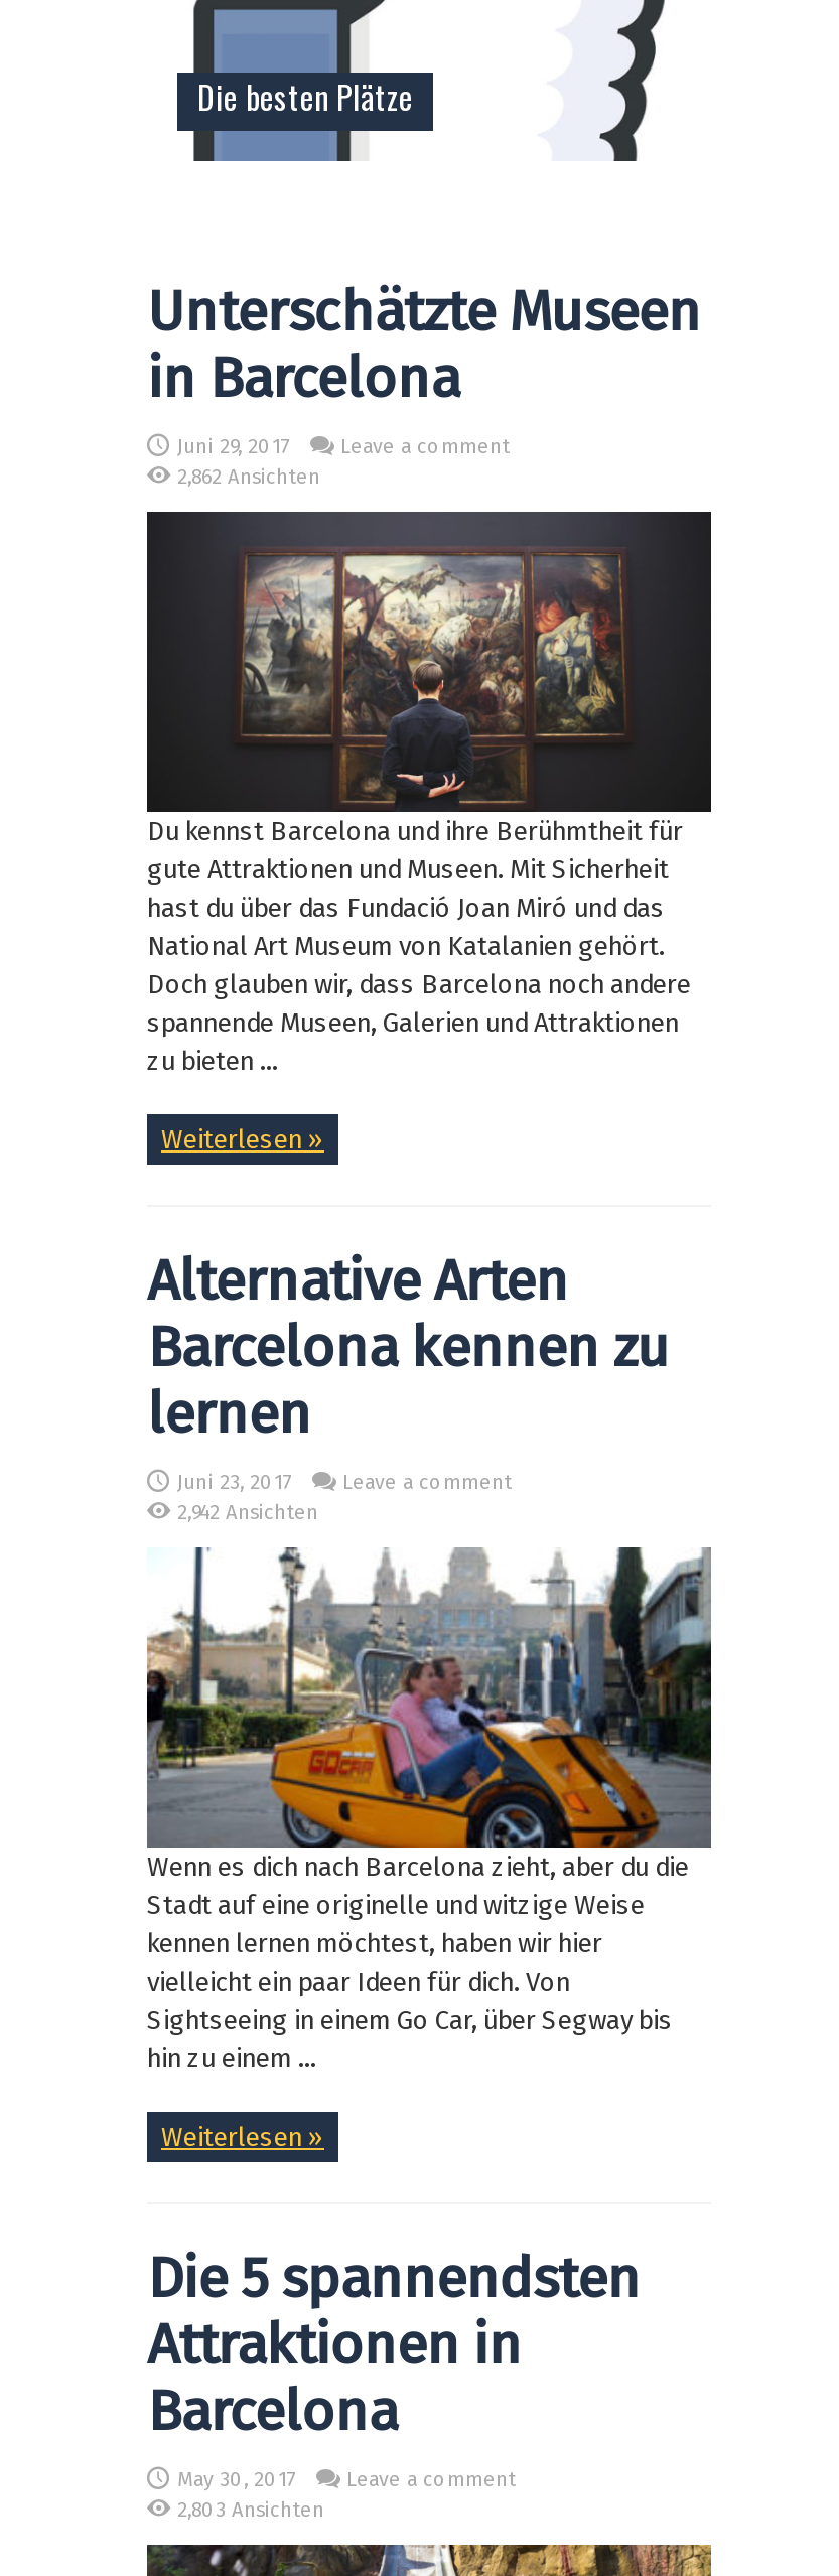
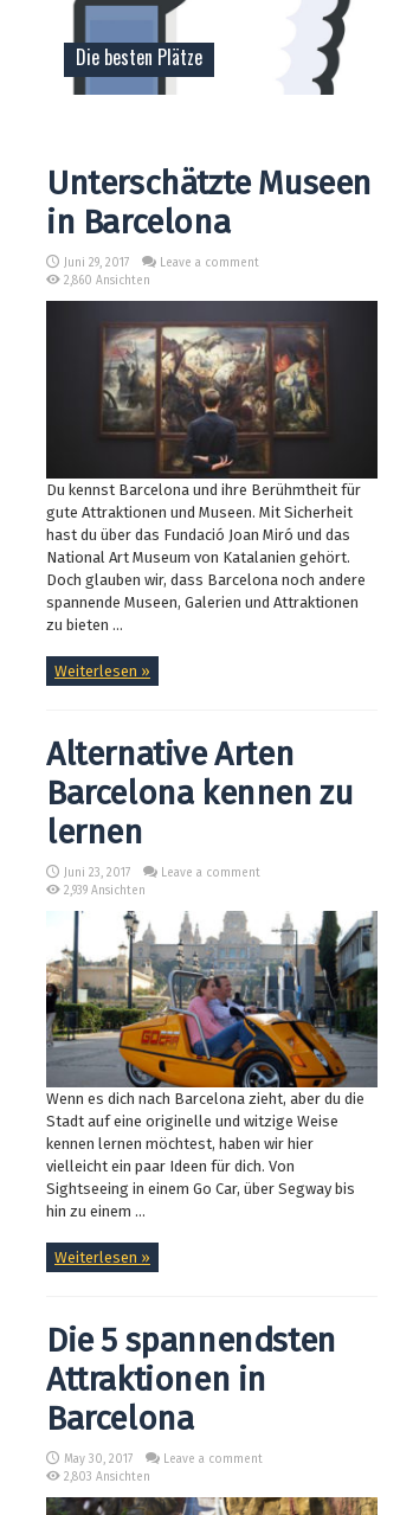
- 2,862 Ansichten
+ 2,860 Ansichten

- 2,942 Ansichten
+ 2,939 Ansichten
